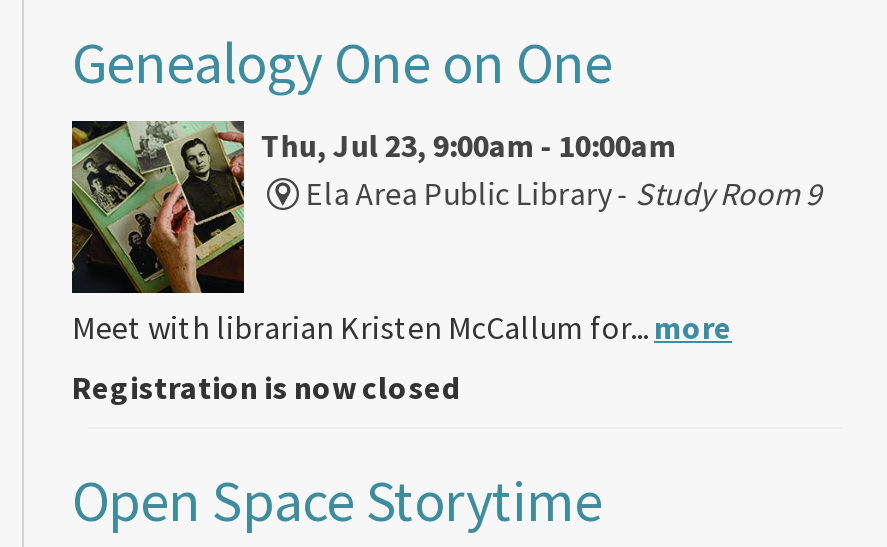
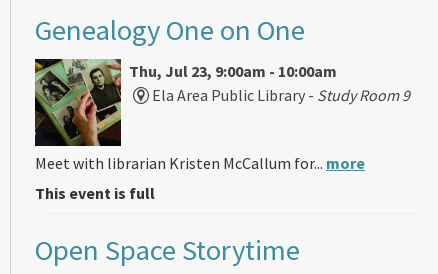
- Registration is now closed
+ This event is full
